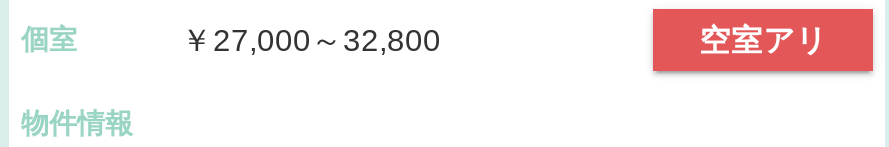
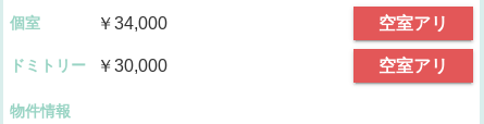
- ￥27,000～32,800
+ ￥34,000
+ 空室アリ
+ ドミトリー
+ ￥30,000
